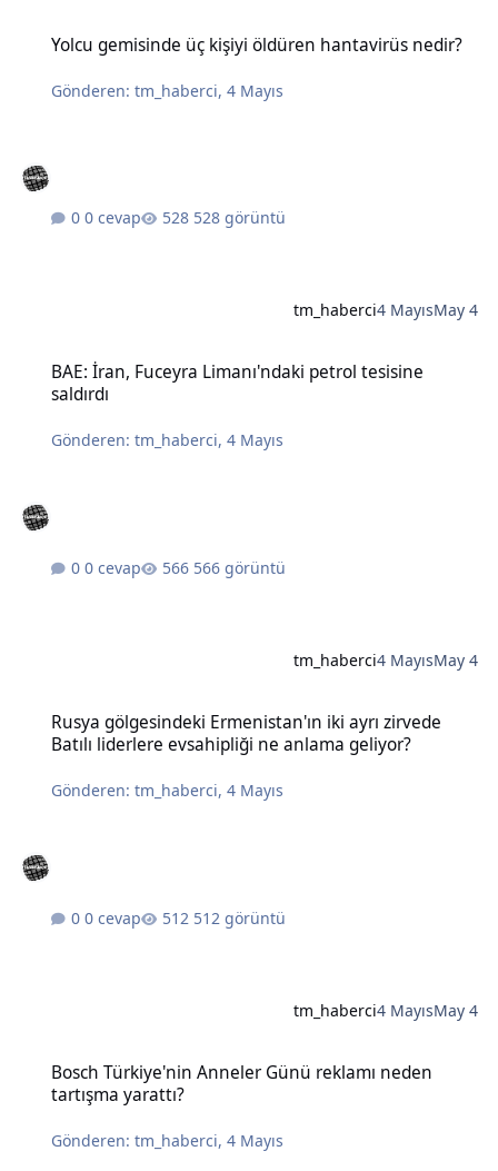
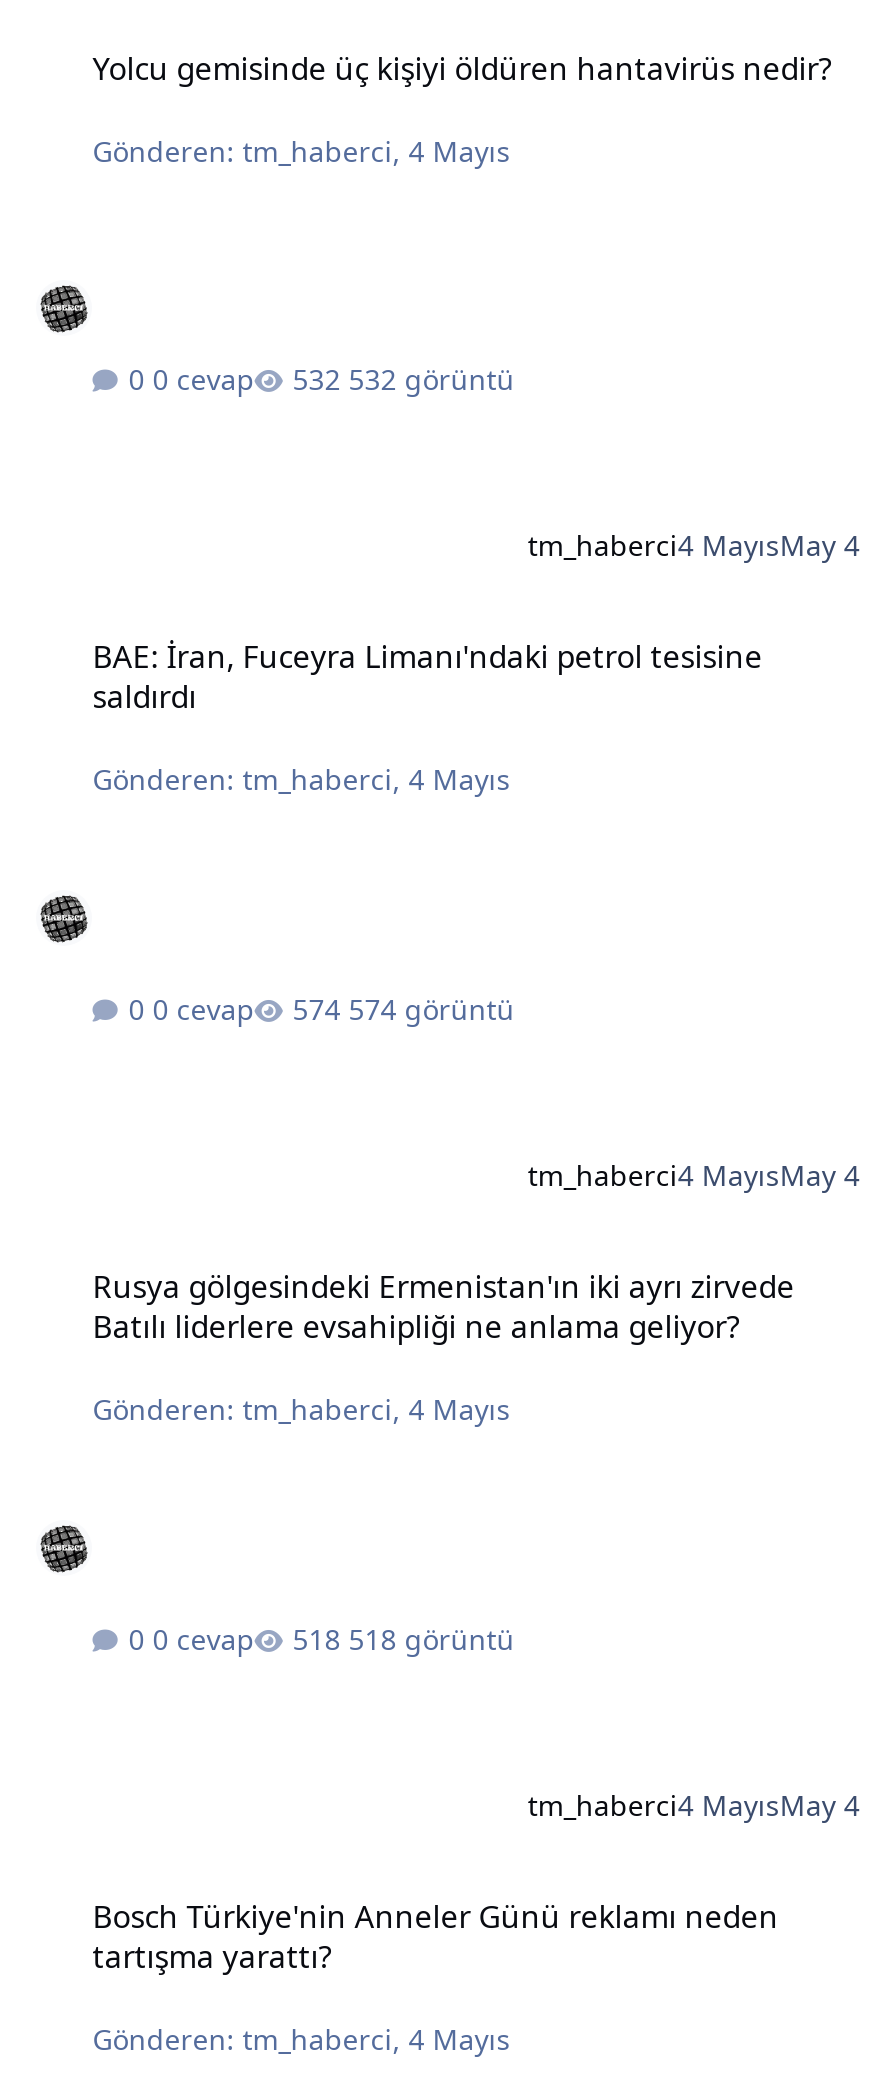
- 528 görüntü
+ 532 görüntü

- 566 görüntü
+ 574 görüntü

- 512 görüntü
+ 518 görüntü
